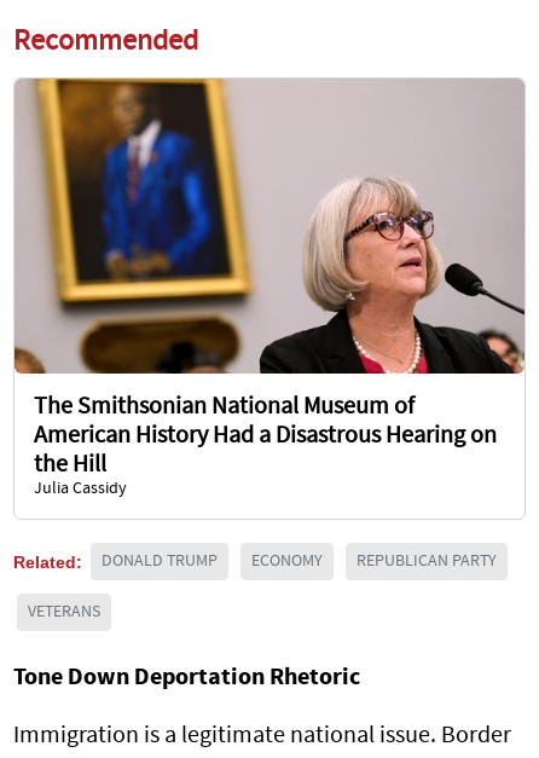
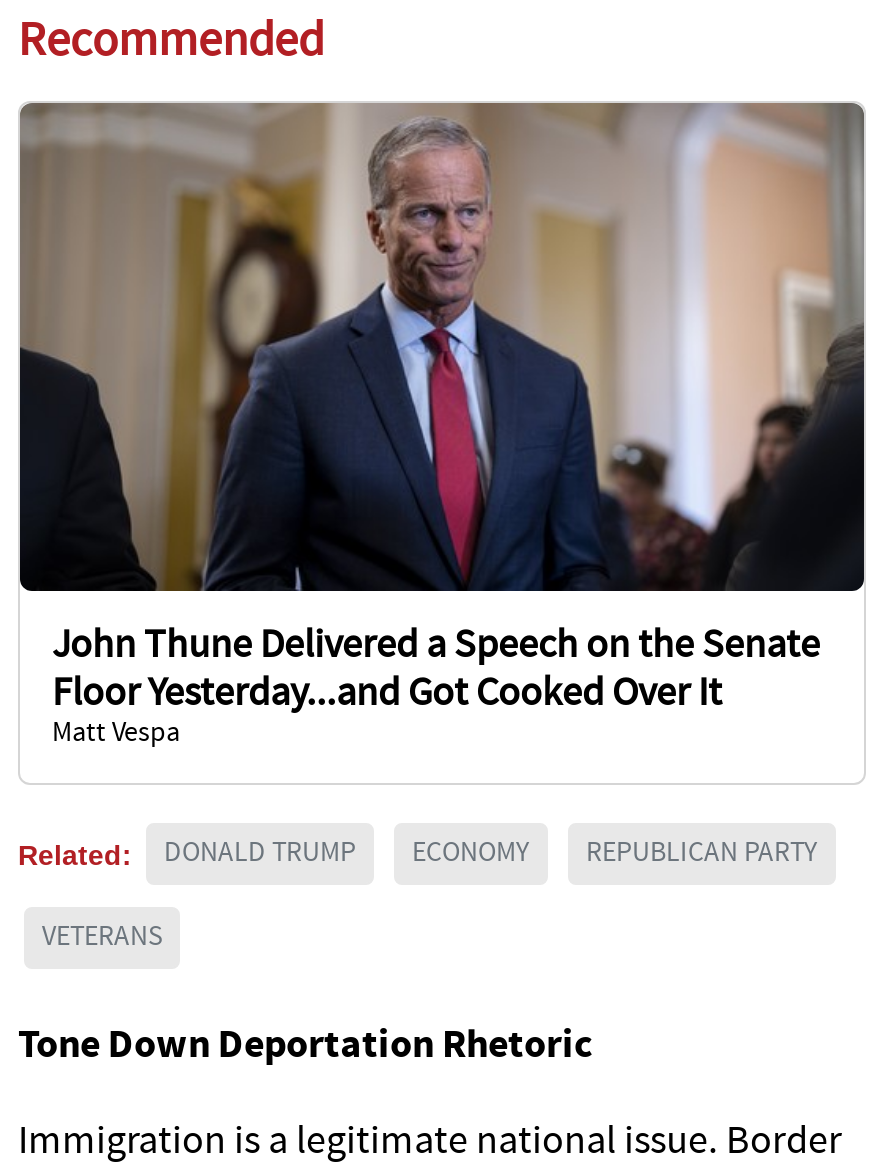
- [image]
- The Smithsonian National Museum of
- American History Had a Disastrous Hearing on
- the Hill
- Julia Cassidy
+ [image]
+ John Thune Delivered a Speech on the Senate
+ Floor Yesterday...and Got Cooked Over It
+ Matt Vespa
